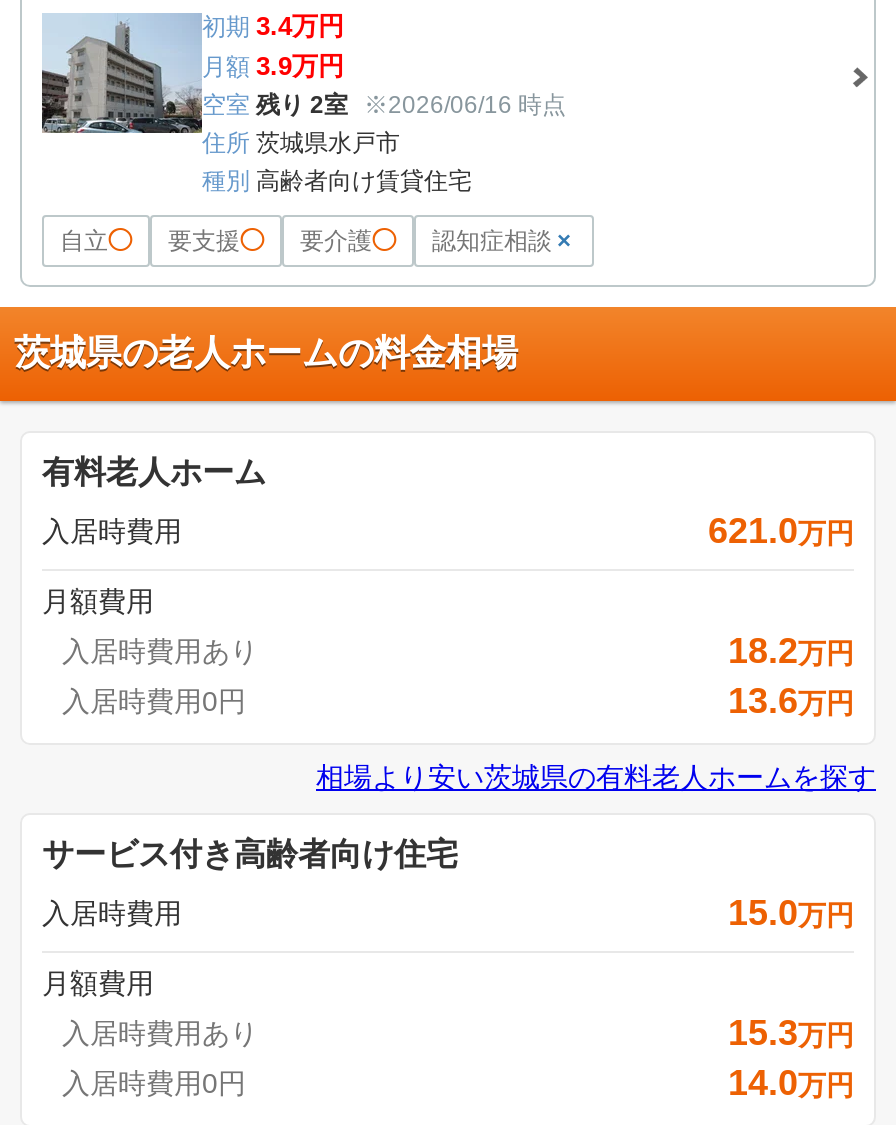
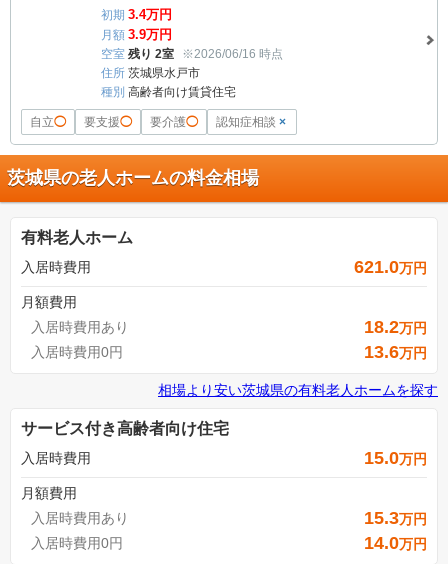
- [image]
